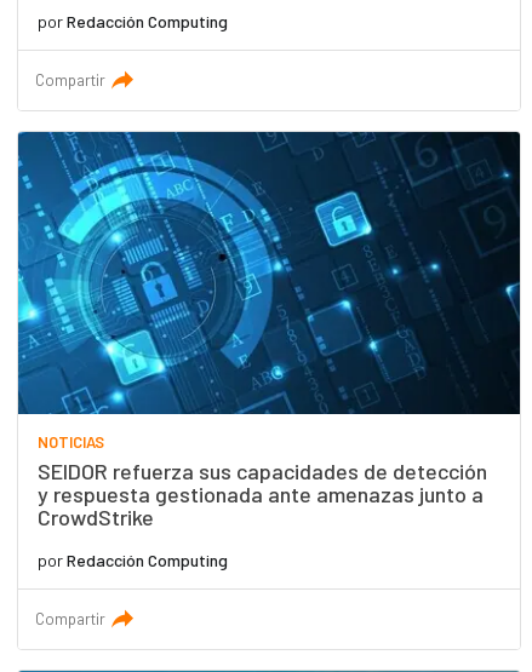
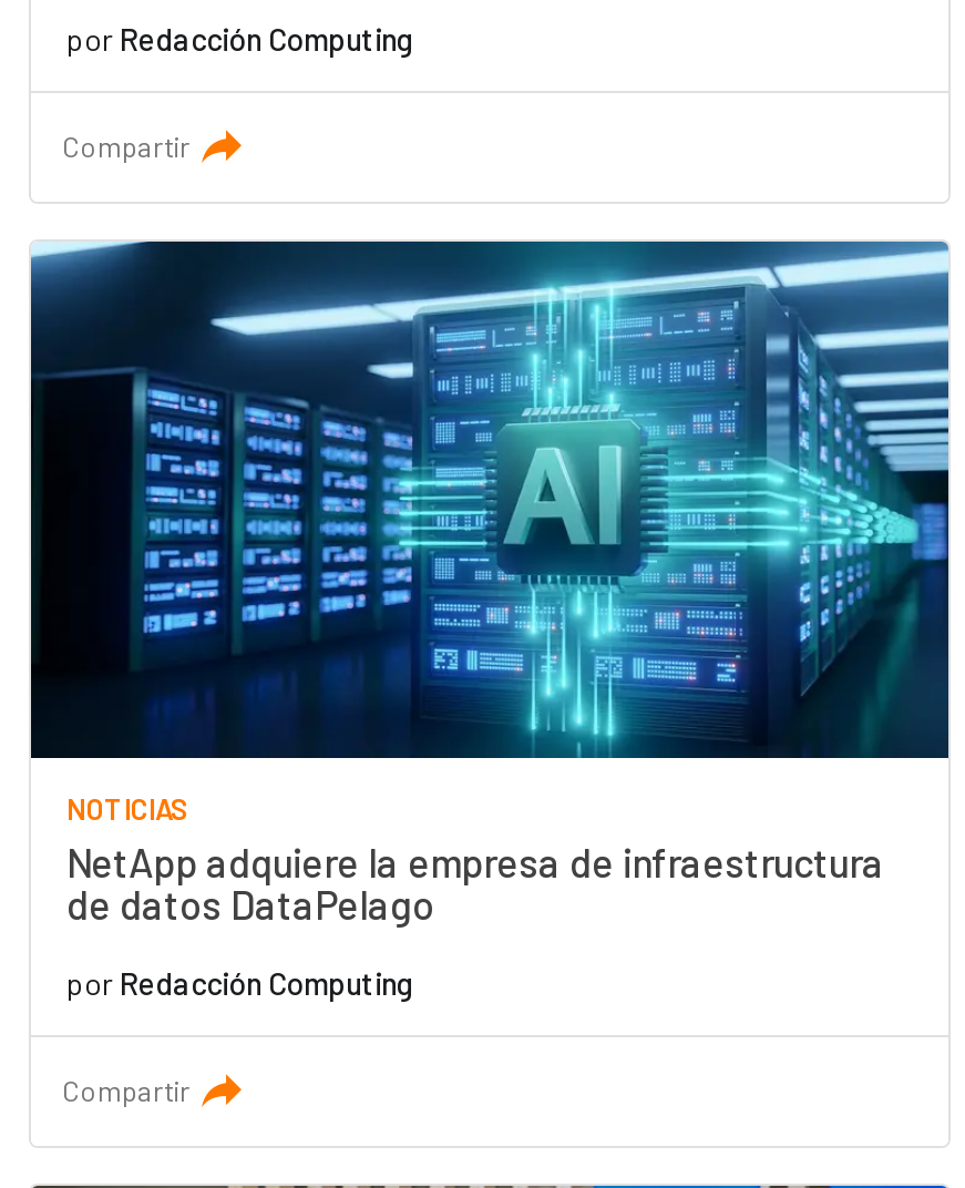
- [image]
- SEIDOR refuerza sus capacidades de detección
- y respuesta gestionada ante amenazas junto a
- CrowdStrike
+ [image]
+ NetApp adquiere la empresa de infraestructura
+ de datos DataPelago
